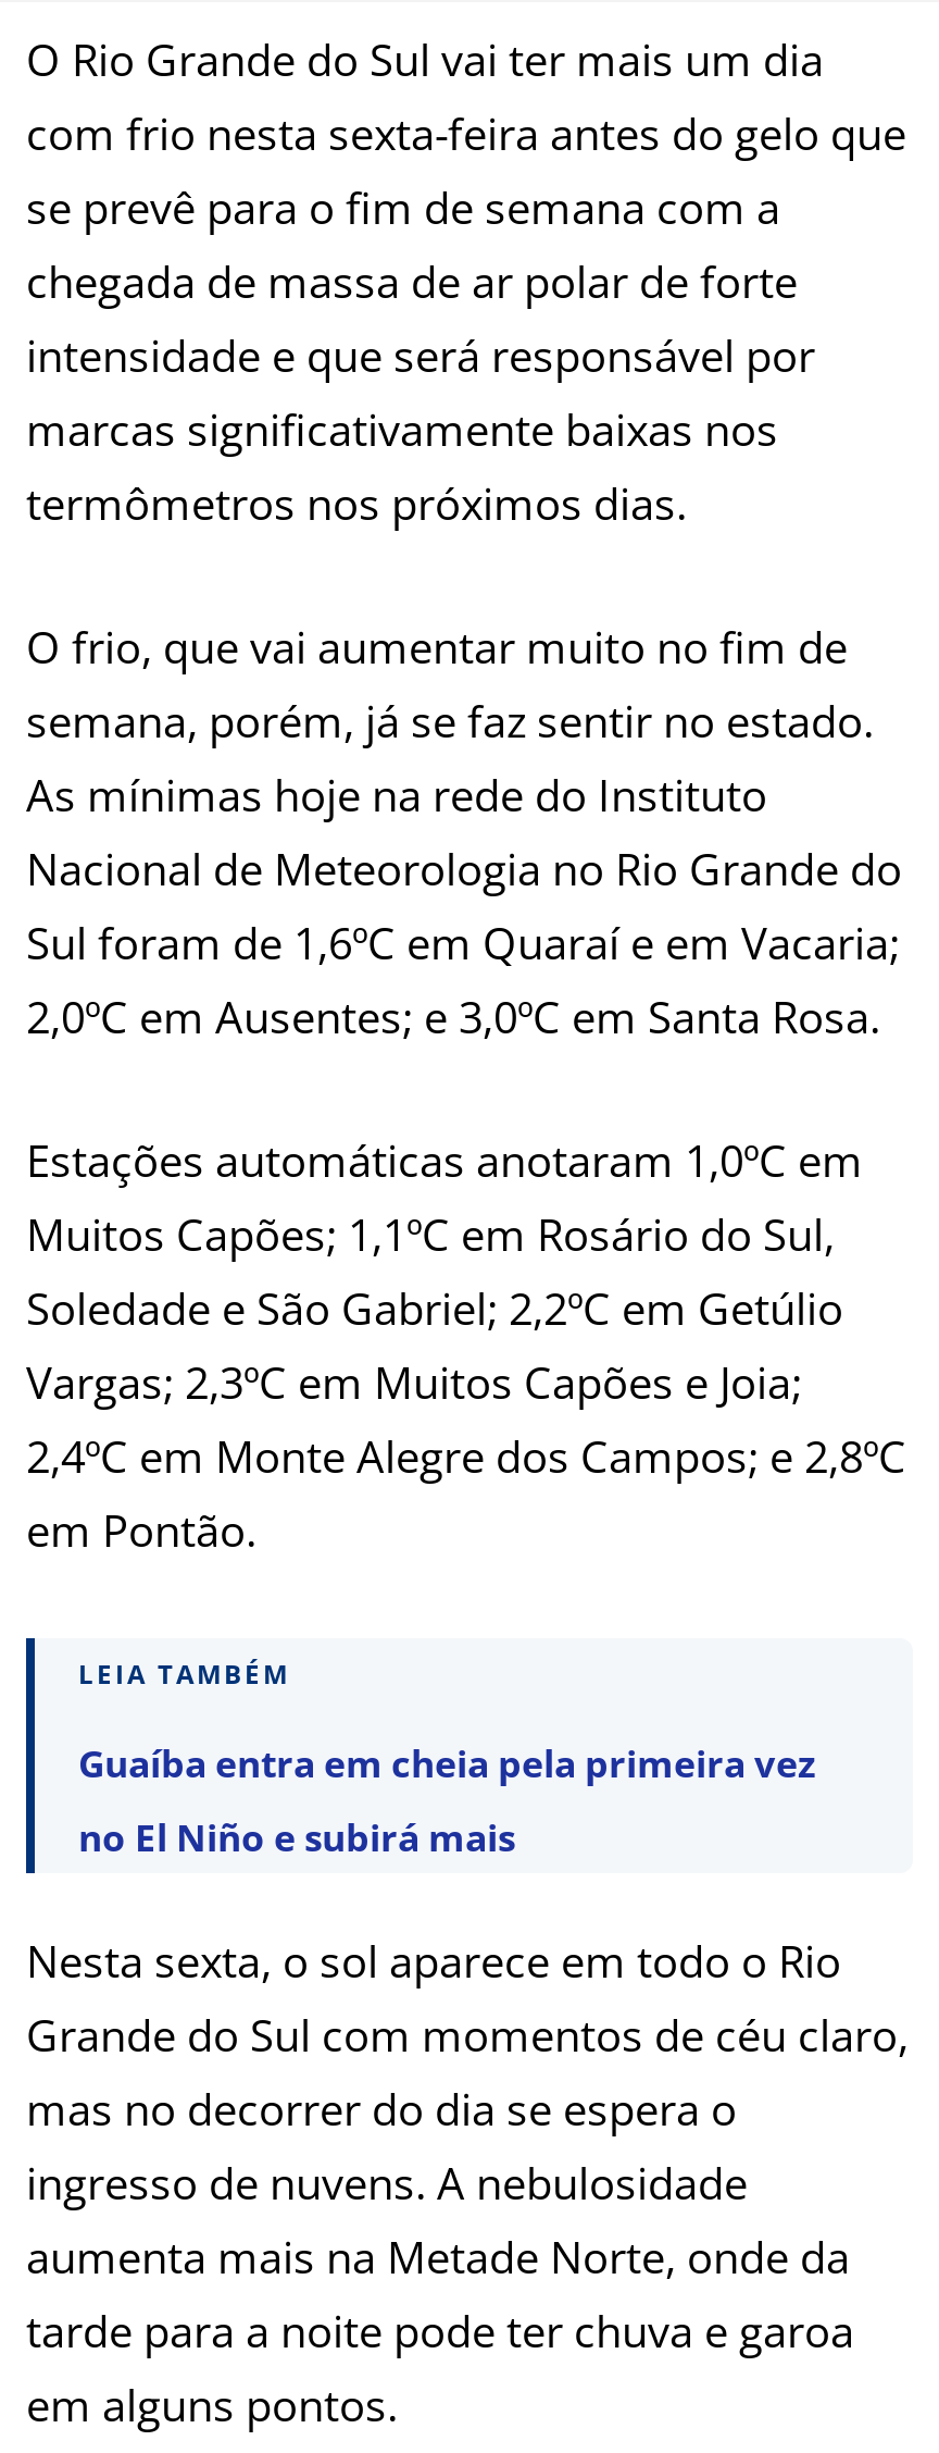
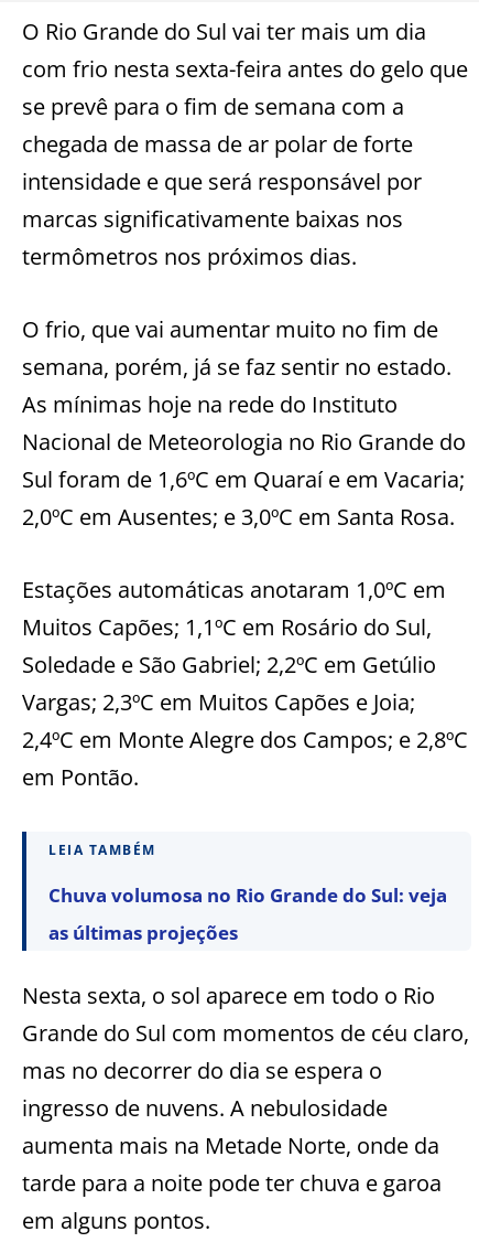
- Guaíba entra em cheia pela primeira vez
+ Chuva volumosa no Rio Grande do Sul: veja

- no El Niño e subirá mais
+ as últimas projeções
